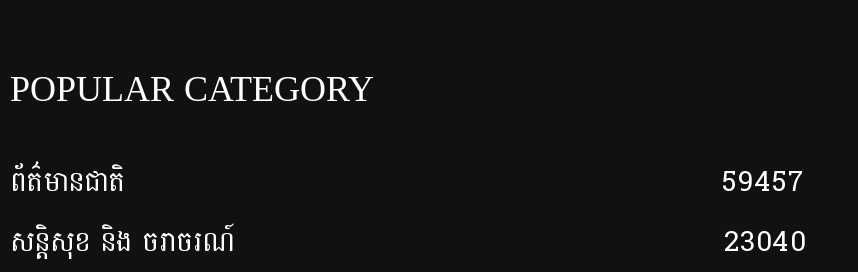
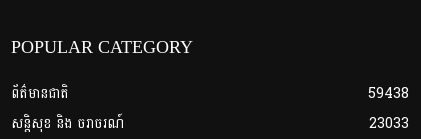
- 59457
+ 59438

- 23040
+ 23033
